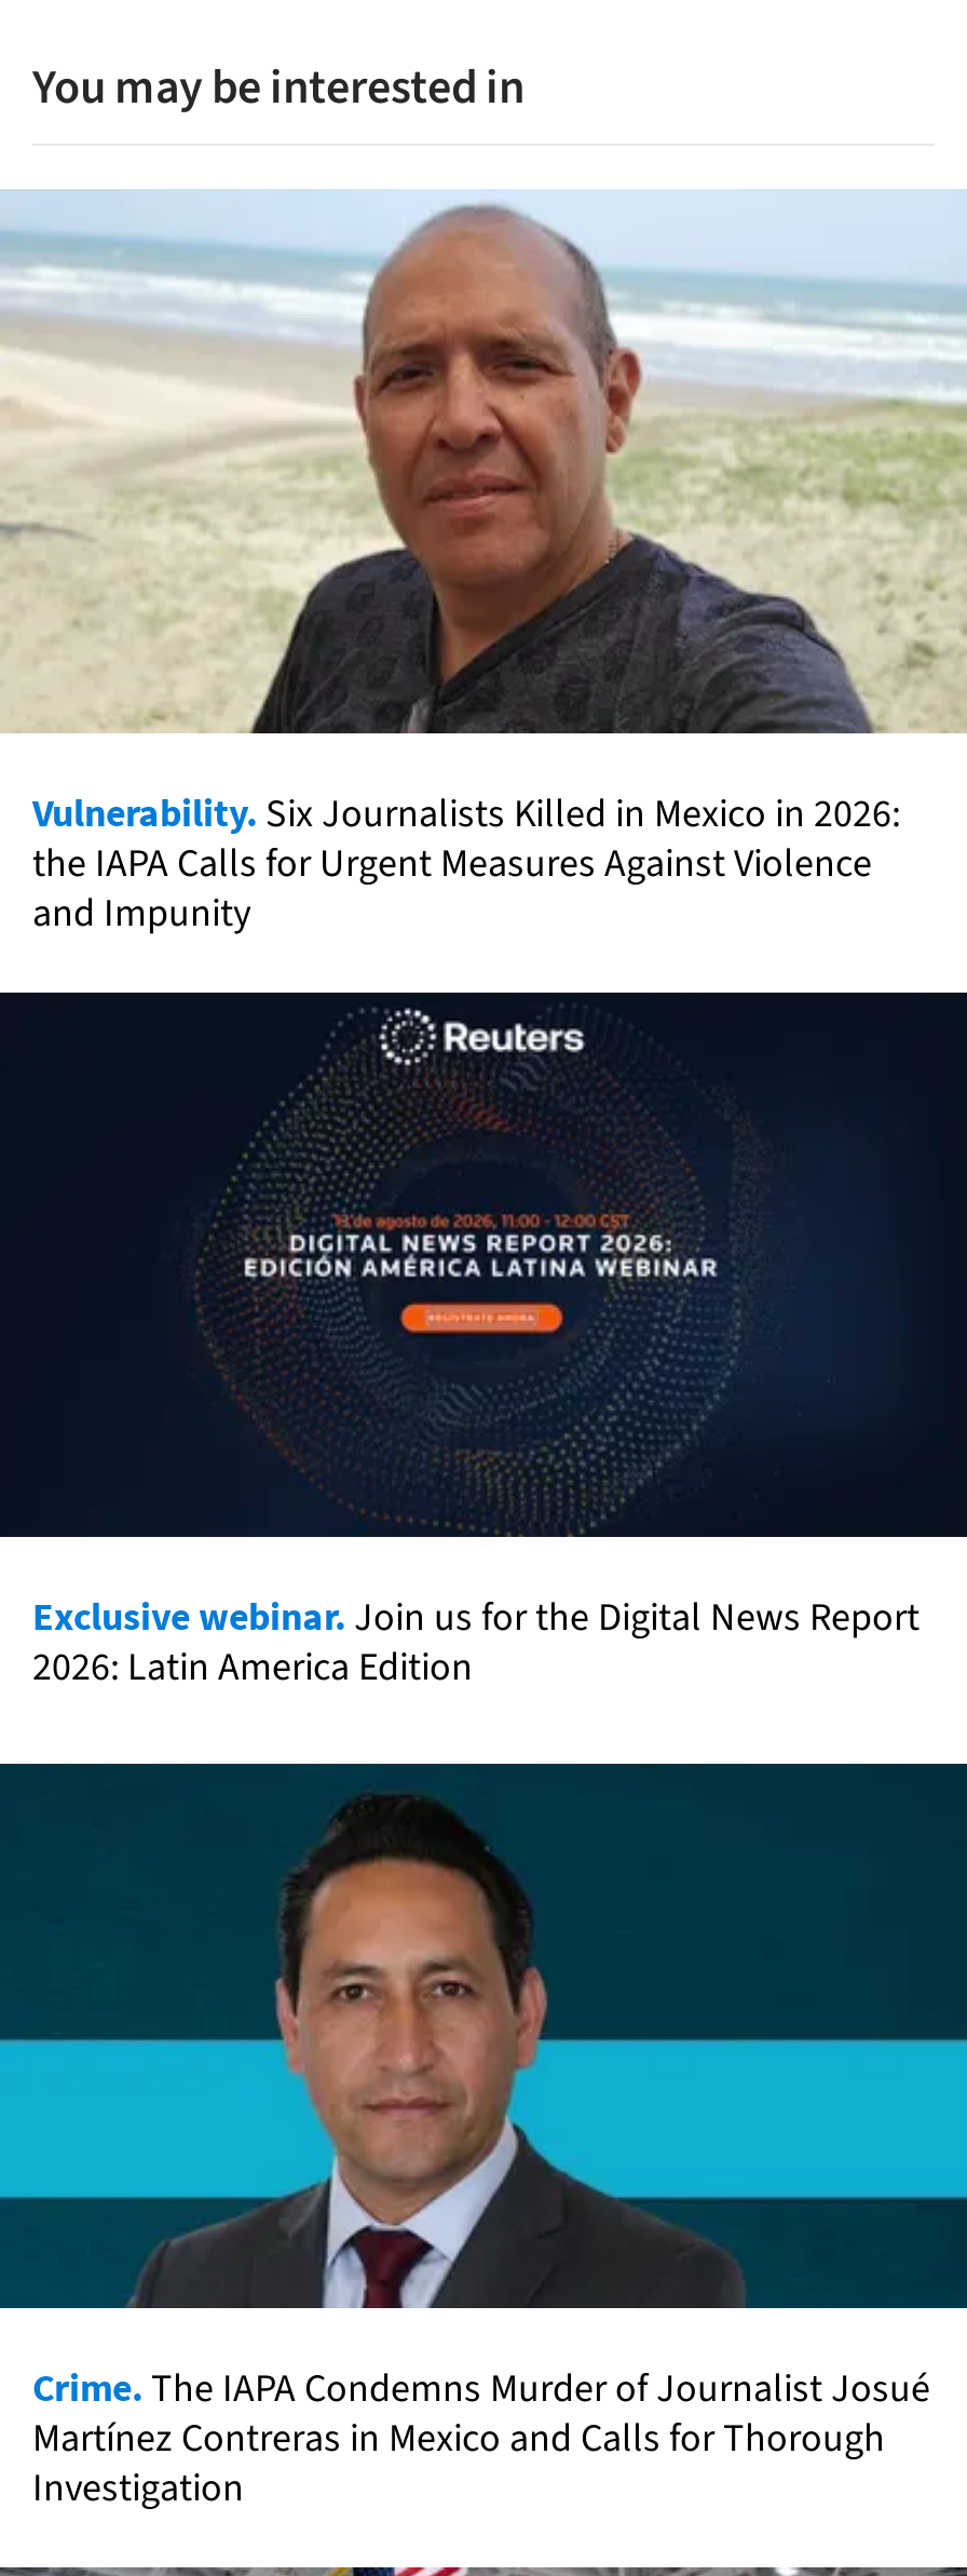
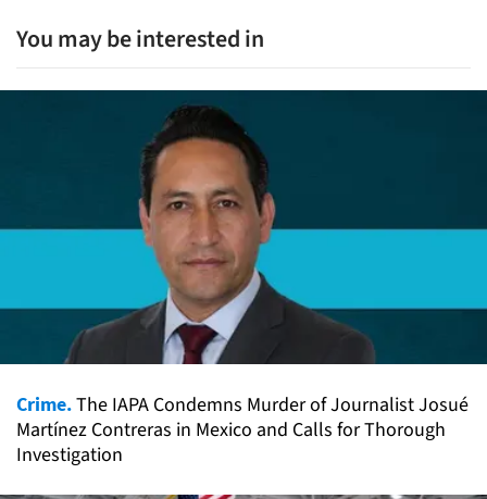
- [image]
- Vulnerability. Six Journalists Killed in Mexico in 2026:
- the IAPA Calls for Urgent Measures Against Violence
- and Impunity

- [image]
- Exclusive webinar. Join us for the Digital News Report
- 2026: Latin America Edition
